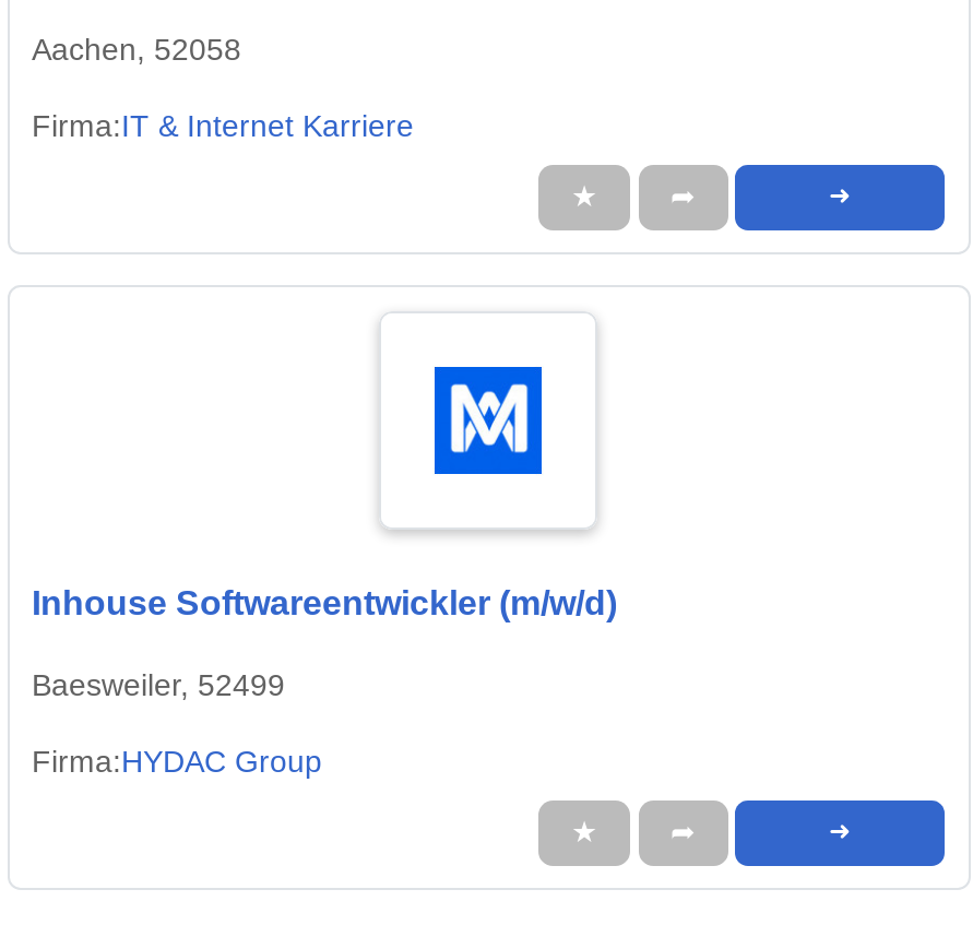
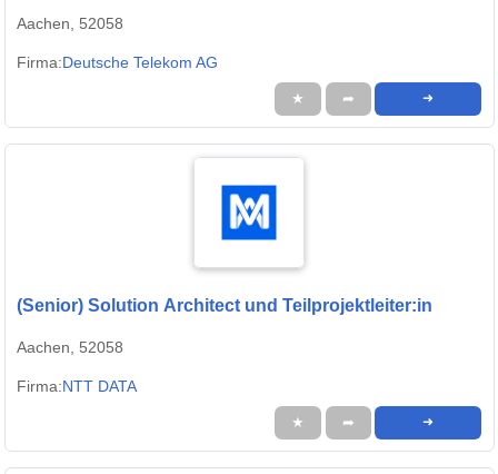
- Firma:IT & Internet Karriere
+ Firma:Deutsche Telekom AG

- Inhouse Softwareentwickler (m/w/d)
+ (Senior) Solution Architect und Teilprojektleiter:in

- Baesweiler, 52499
+ Aachen, 52058

- Firma:HYDAC Group
+ Firma:NTT DATA
